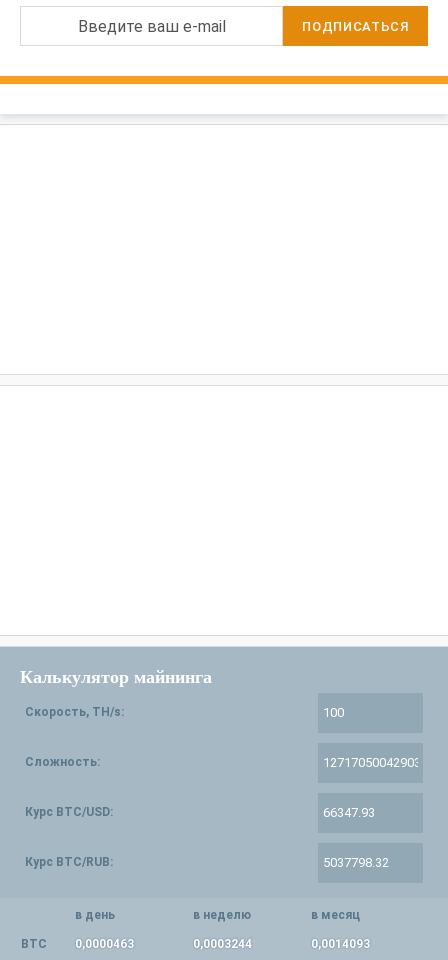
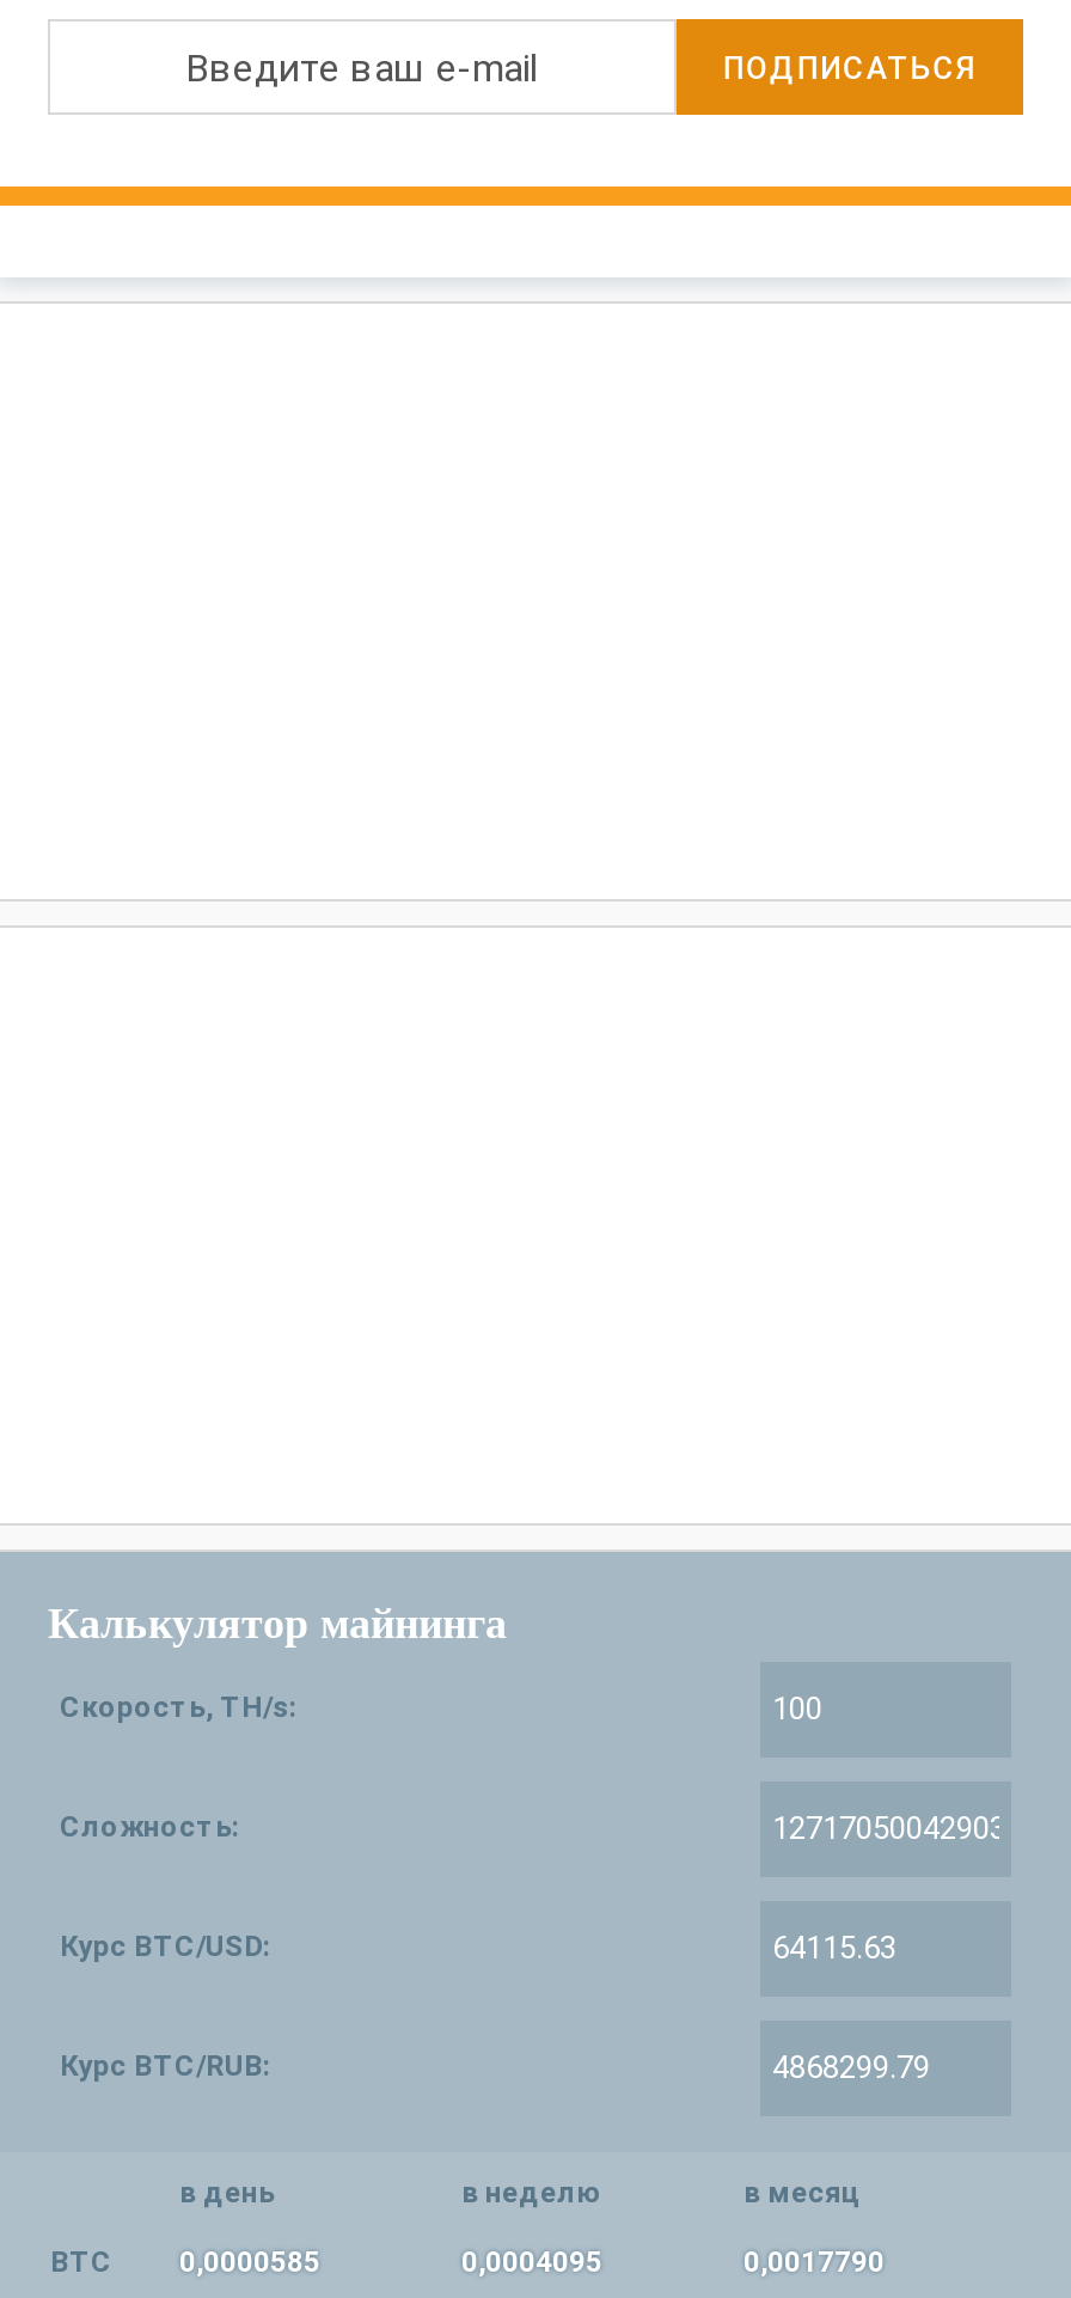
- BTC 0,0000463
+ BTC 0,0000585

- 0,0003244
+ 0,0004095

- 0,0014093
+ 0,0017790
